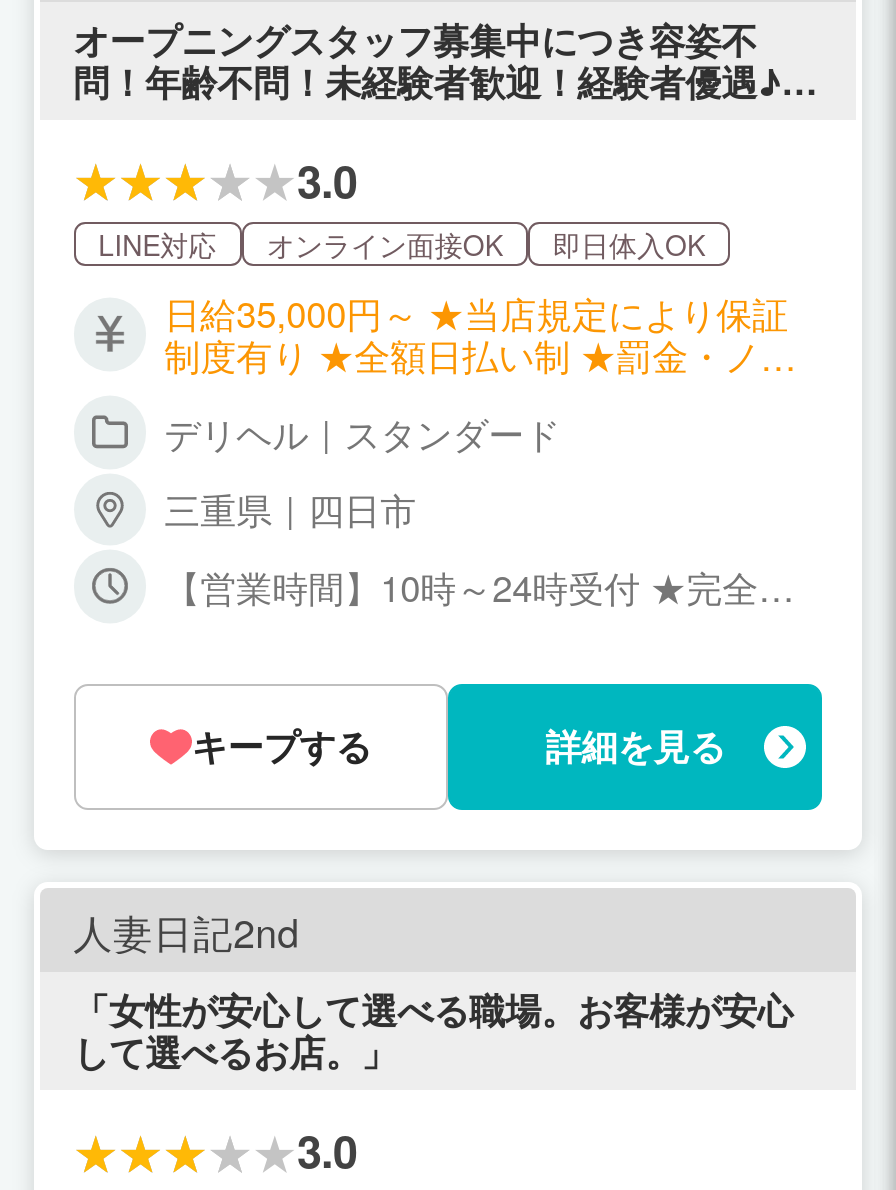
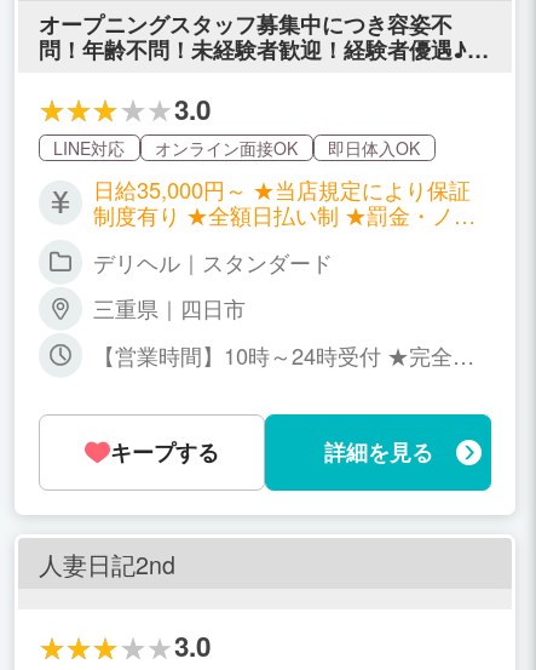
- 「女性が安心して選べる職場。お客様が安心
- して選べるお店。」
